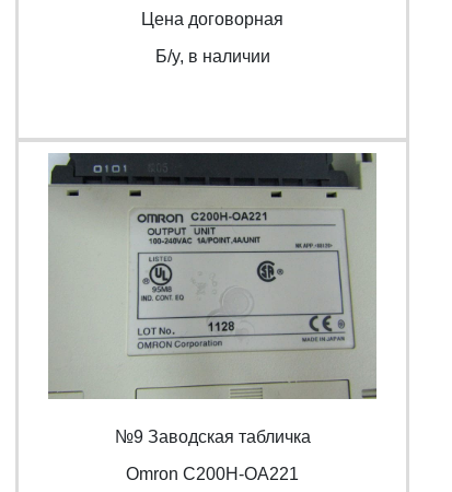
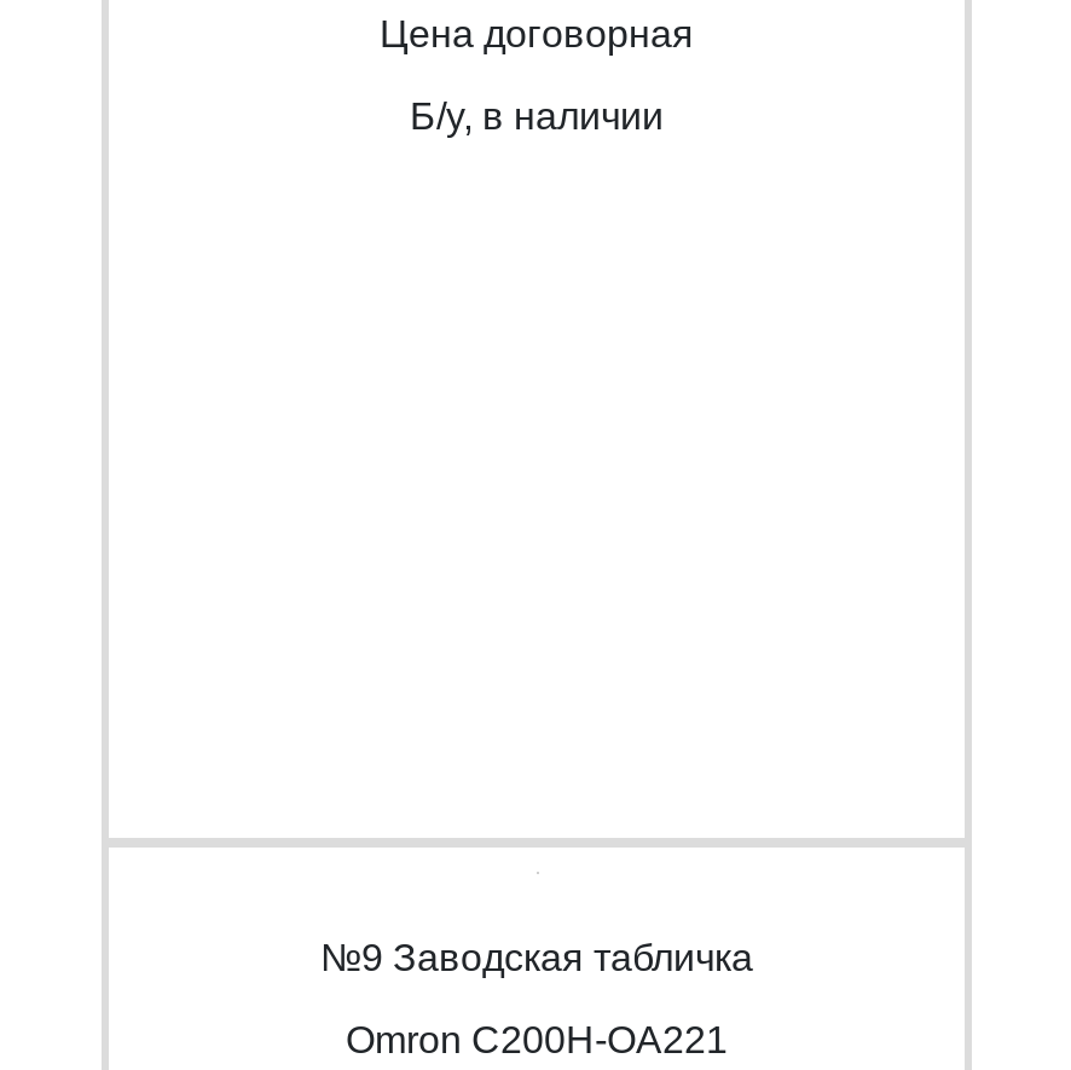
- [image]
